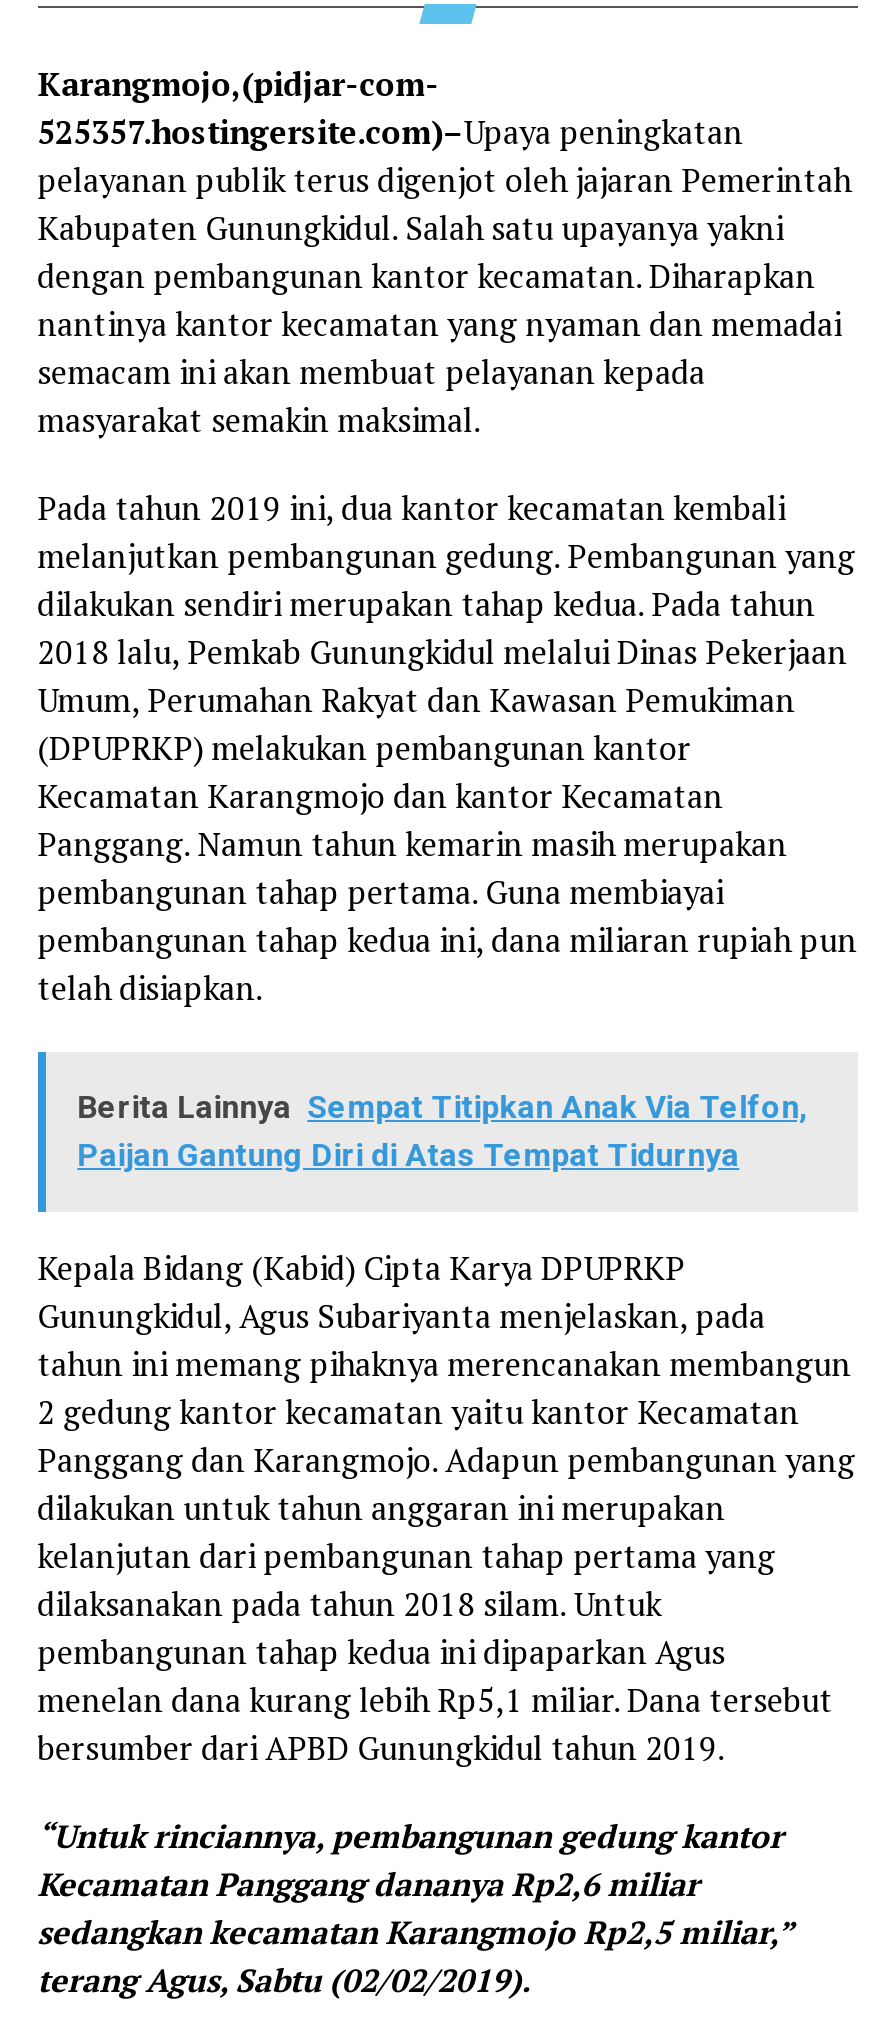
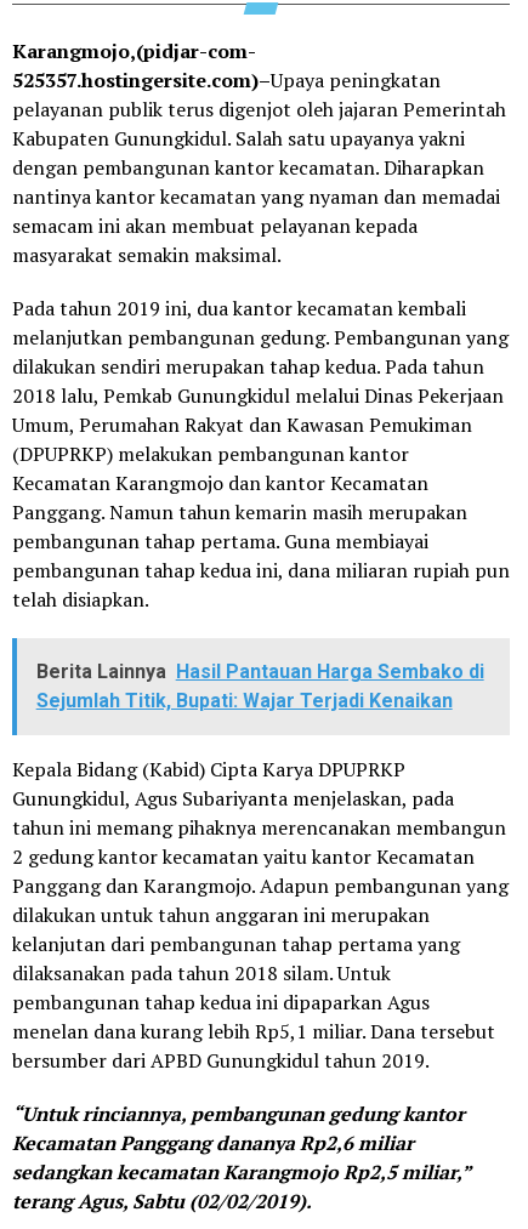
- Berita Lainnya Sempat Titipkan Anak Via Telfon,
- Paijan Gantung Diri di Atas Tempat Tidurnya
+ Berita Lainnya Hasil Pantauan Harga Sembako di
+ Sejumlah Titik, Bupati: Wajar Terjadi Kenaikan
